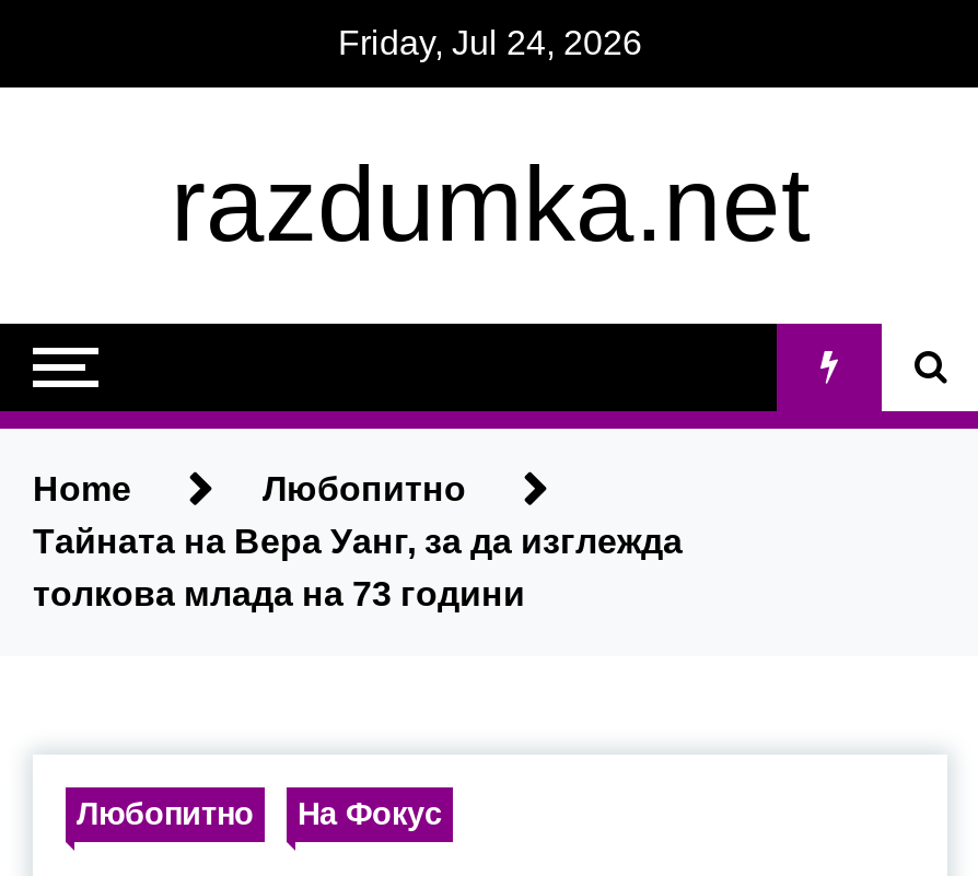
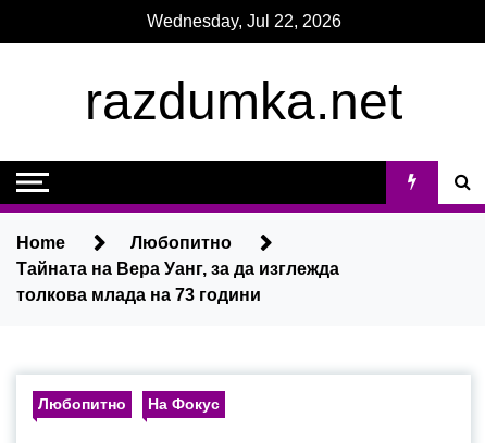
- Friday, Jul 24, 2026
+ Wednesday, Jul 22, 2026
